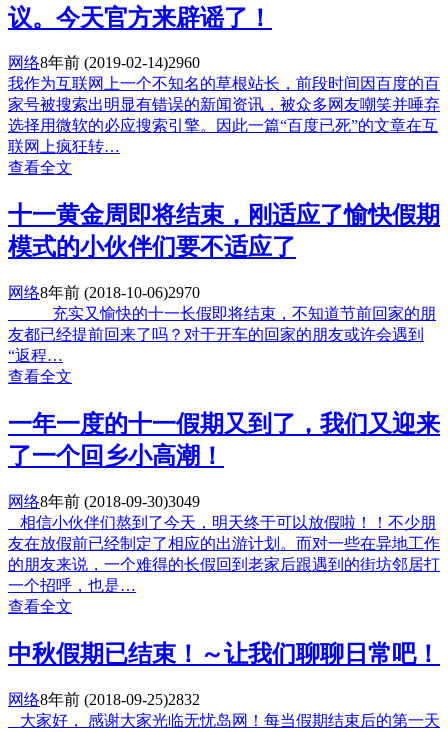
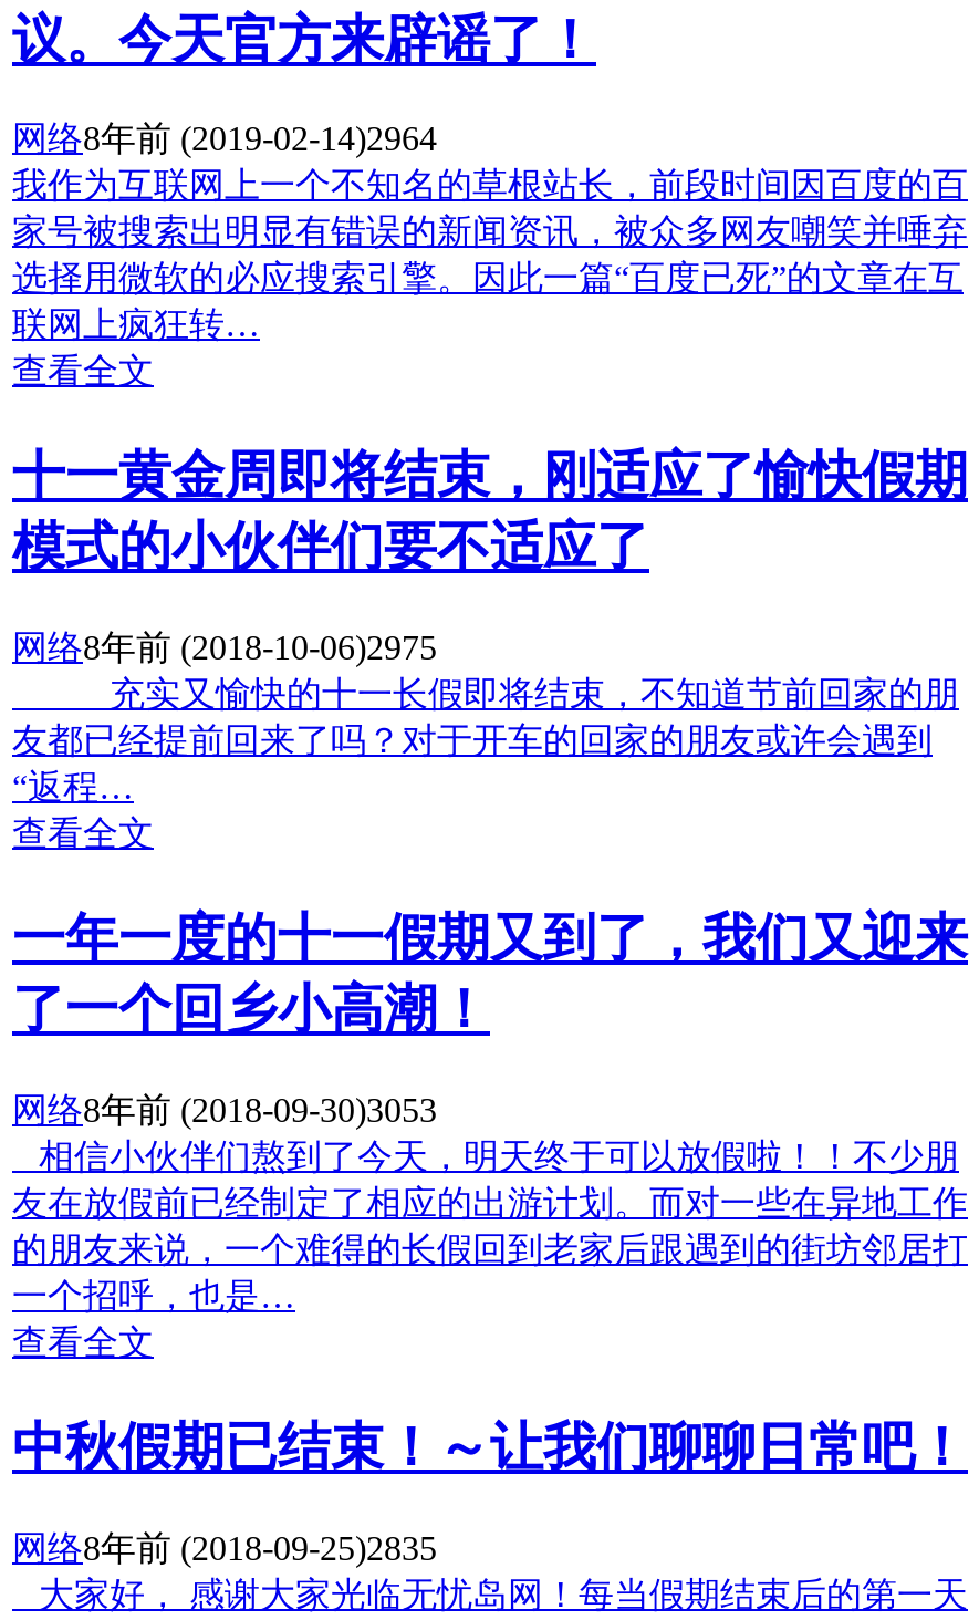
- 网络8年前(2019-02-14)2960
+ 网络8年前(2019-02-14)2964

- 网络8年前(2018-10-06)2970
+ 网络8年前(2018-10-06)2975

- 网络8年前(2018-09-30)3049
+ 网络8年前(2018-09-30)3053

- 网络8年前(2018-09-25)2832
+ 网络8年前(2018-09-25)2835
